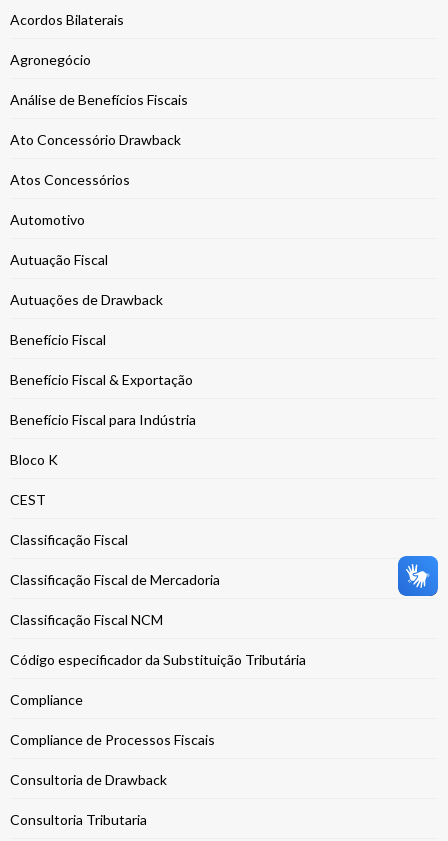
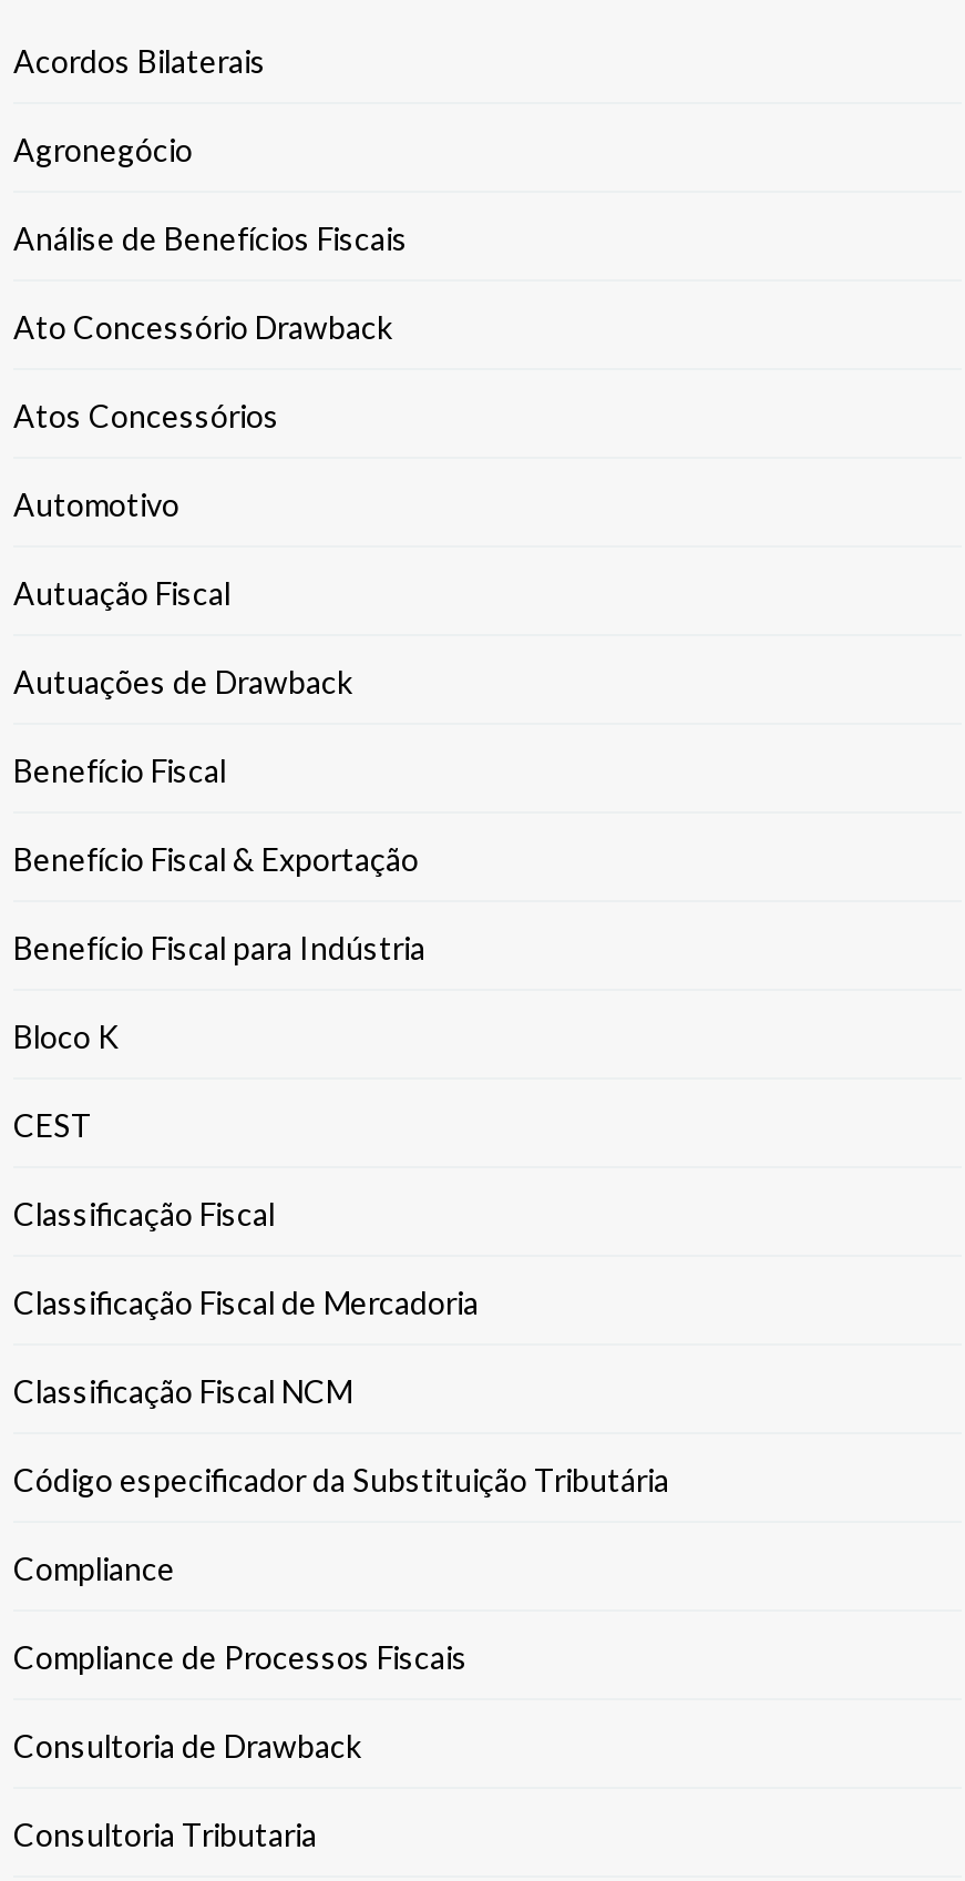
- [image]
